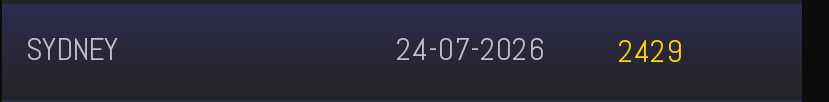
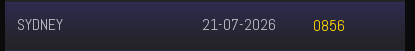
- 24-07-2026
+ 21-07-2026

- 2429
+ 0856
